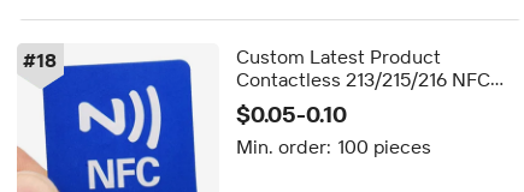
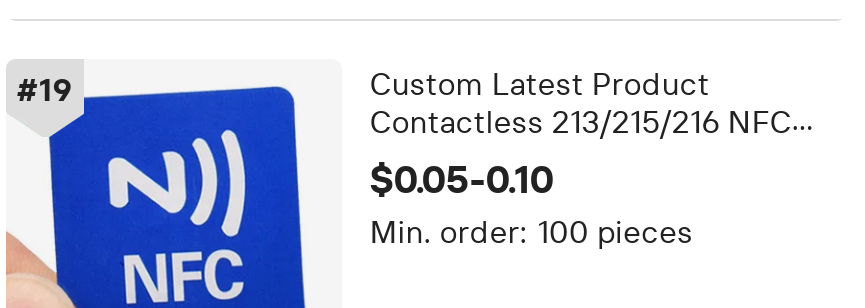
- #18
+ #19
